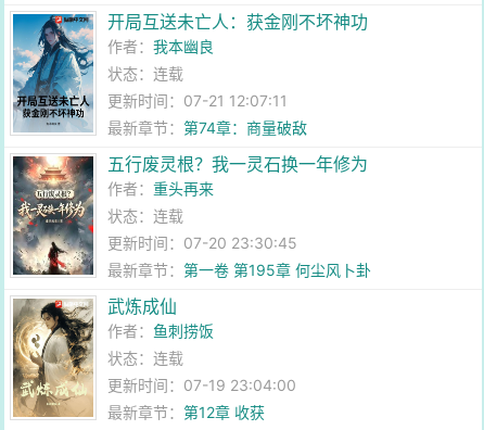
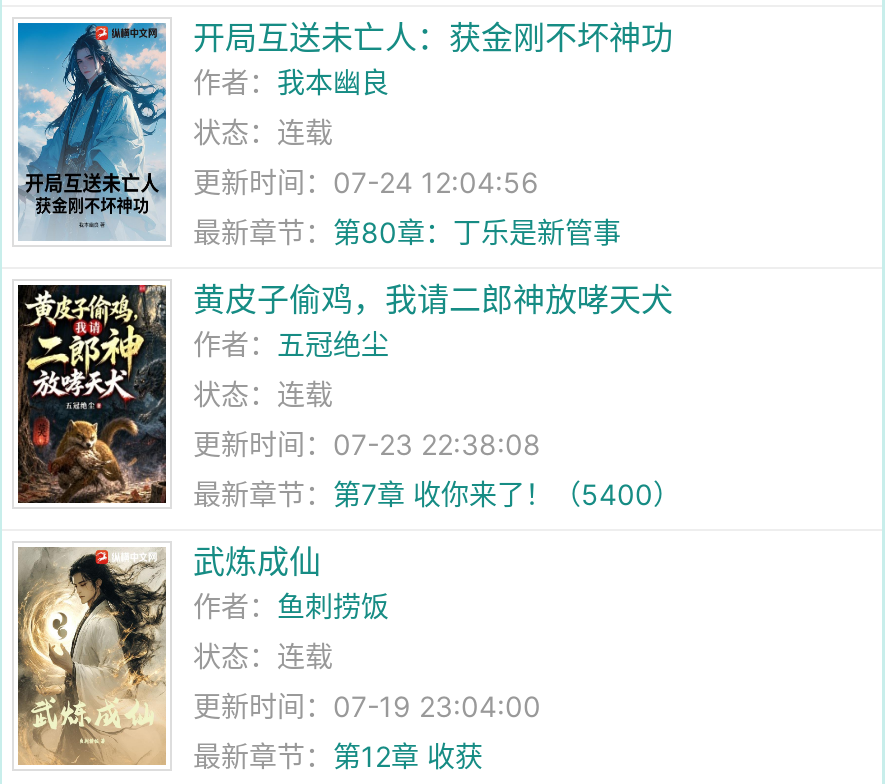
- 更新时间：07-21 12:07:11
+ 更新时间：07-24 12:04:56

- 最新章节：第74章：商量破敌
+ 最新章节：第80章：丁乐是新管事

- [image]
- 五行废灵根？我一灵石换一年修为
- 作者：重头再来
+ [image]
+ 黄皮子偷鸡，我请二郎神放哮天犬
+ 作者：五冠绝尘

- 更新时间：07-20 23:30:45
+ 更新时间：07-23 22:38:08

- 最新章节：第一卷 第195章 何尘风卜卦
+ 最新章节：第7章 收你来了！（5400）
